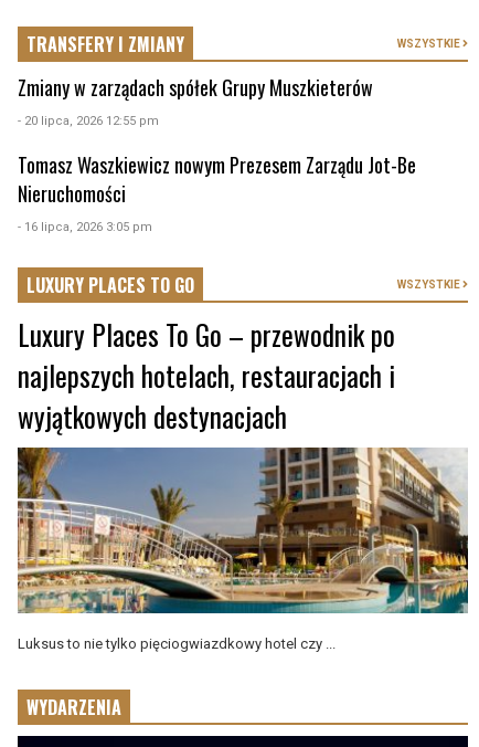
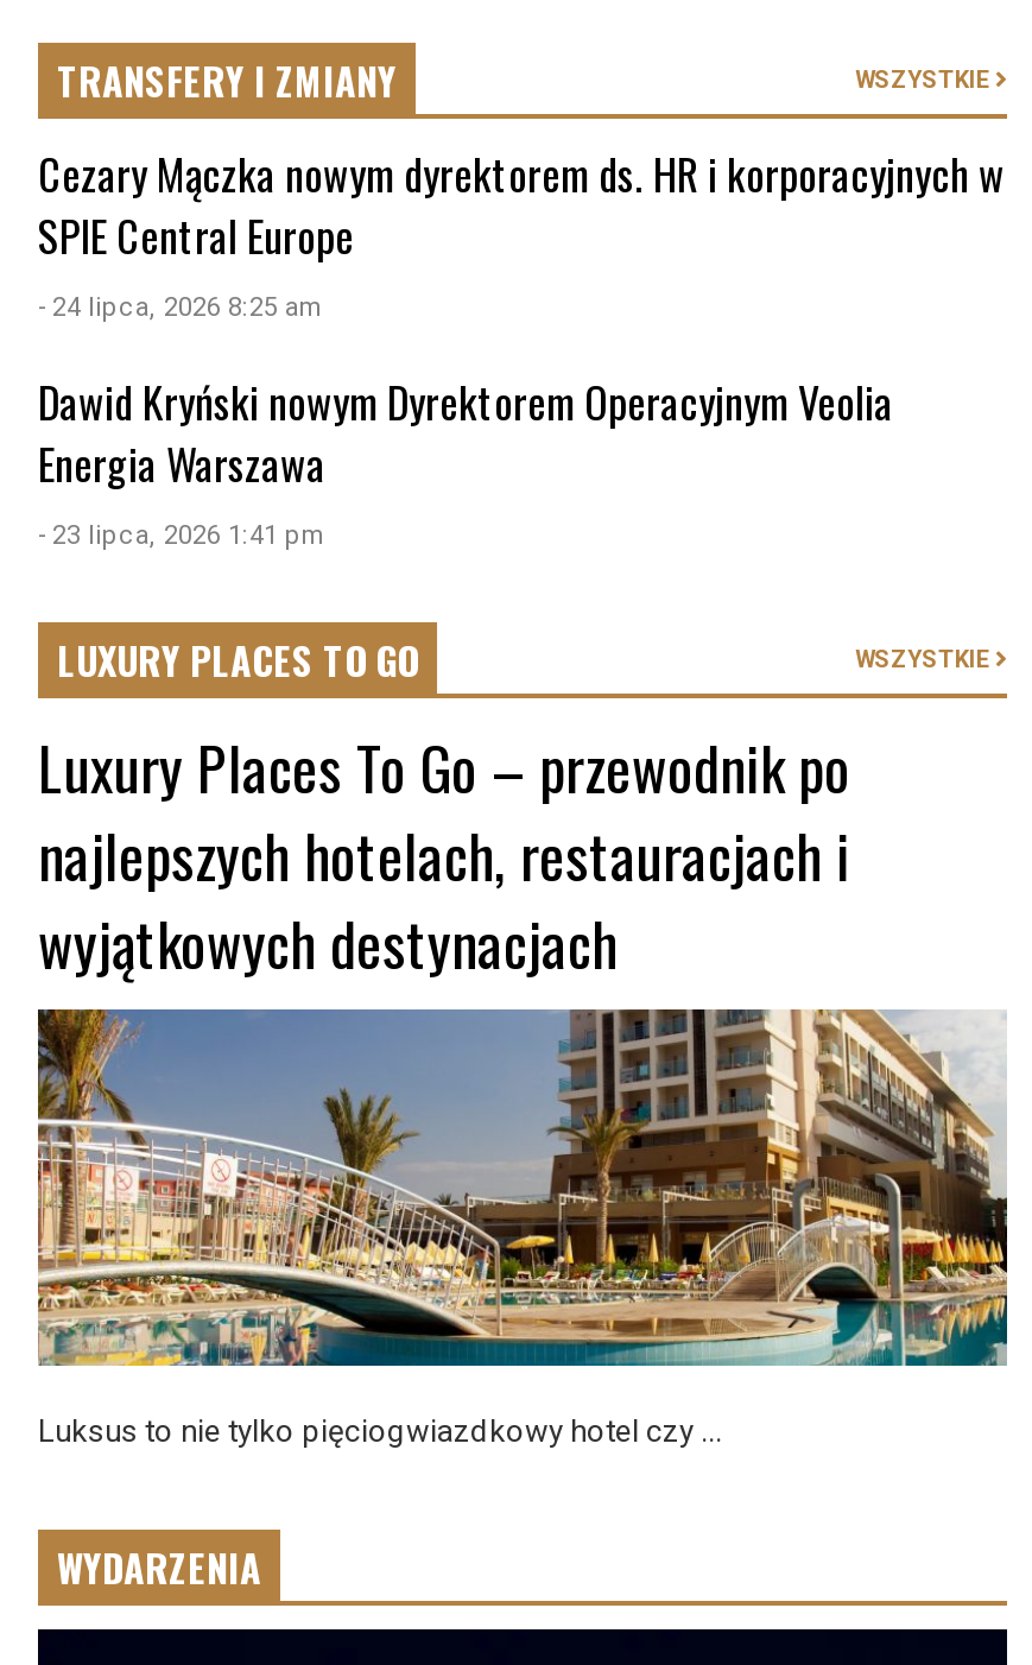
- Zmiany w zarządach spółek Grupy Muszkieterów
- - 20 lipca, 2026 12:55 pm
+ Cezary Mączka nowym dyrektorem ds. HR i korporacyjnych w
+ SPIE Central Europe
+ - 24 lipca, 2026 8:25 am

- Tomasz Waszkiewicz nowym Prezesem Zarządu Jot-Be
- Nieruchomości
- - 16 lipca, 2026 3:05 pm
+ Dawid Kryński nowym Dyrektorem Operacyjnym Veolia
+ Energia Warszawa
+ - 23 lipca, 2026 1:41 pm
